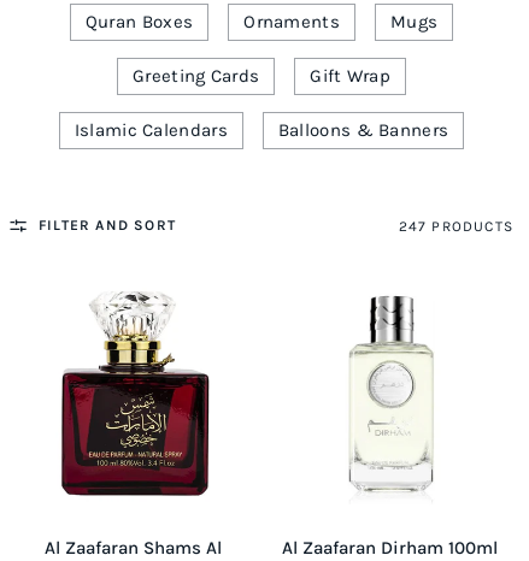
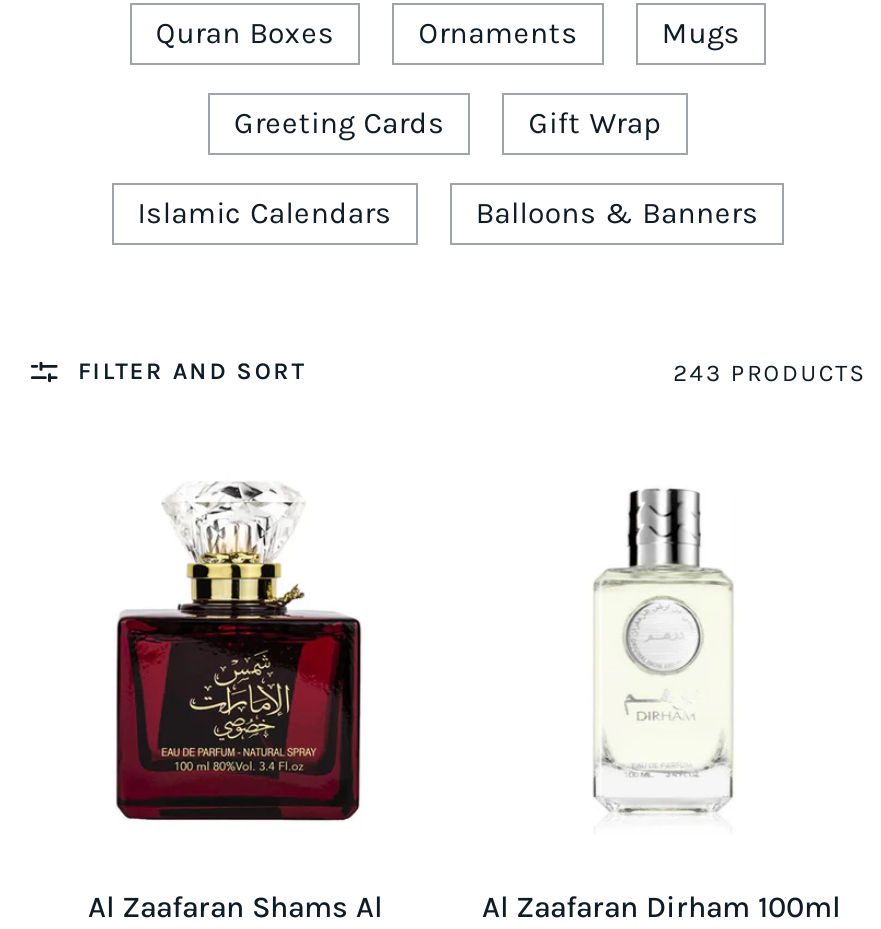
- 247 PRODUCTS
+ 243 PRODUCTS
